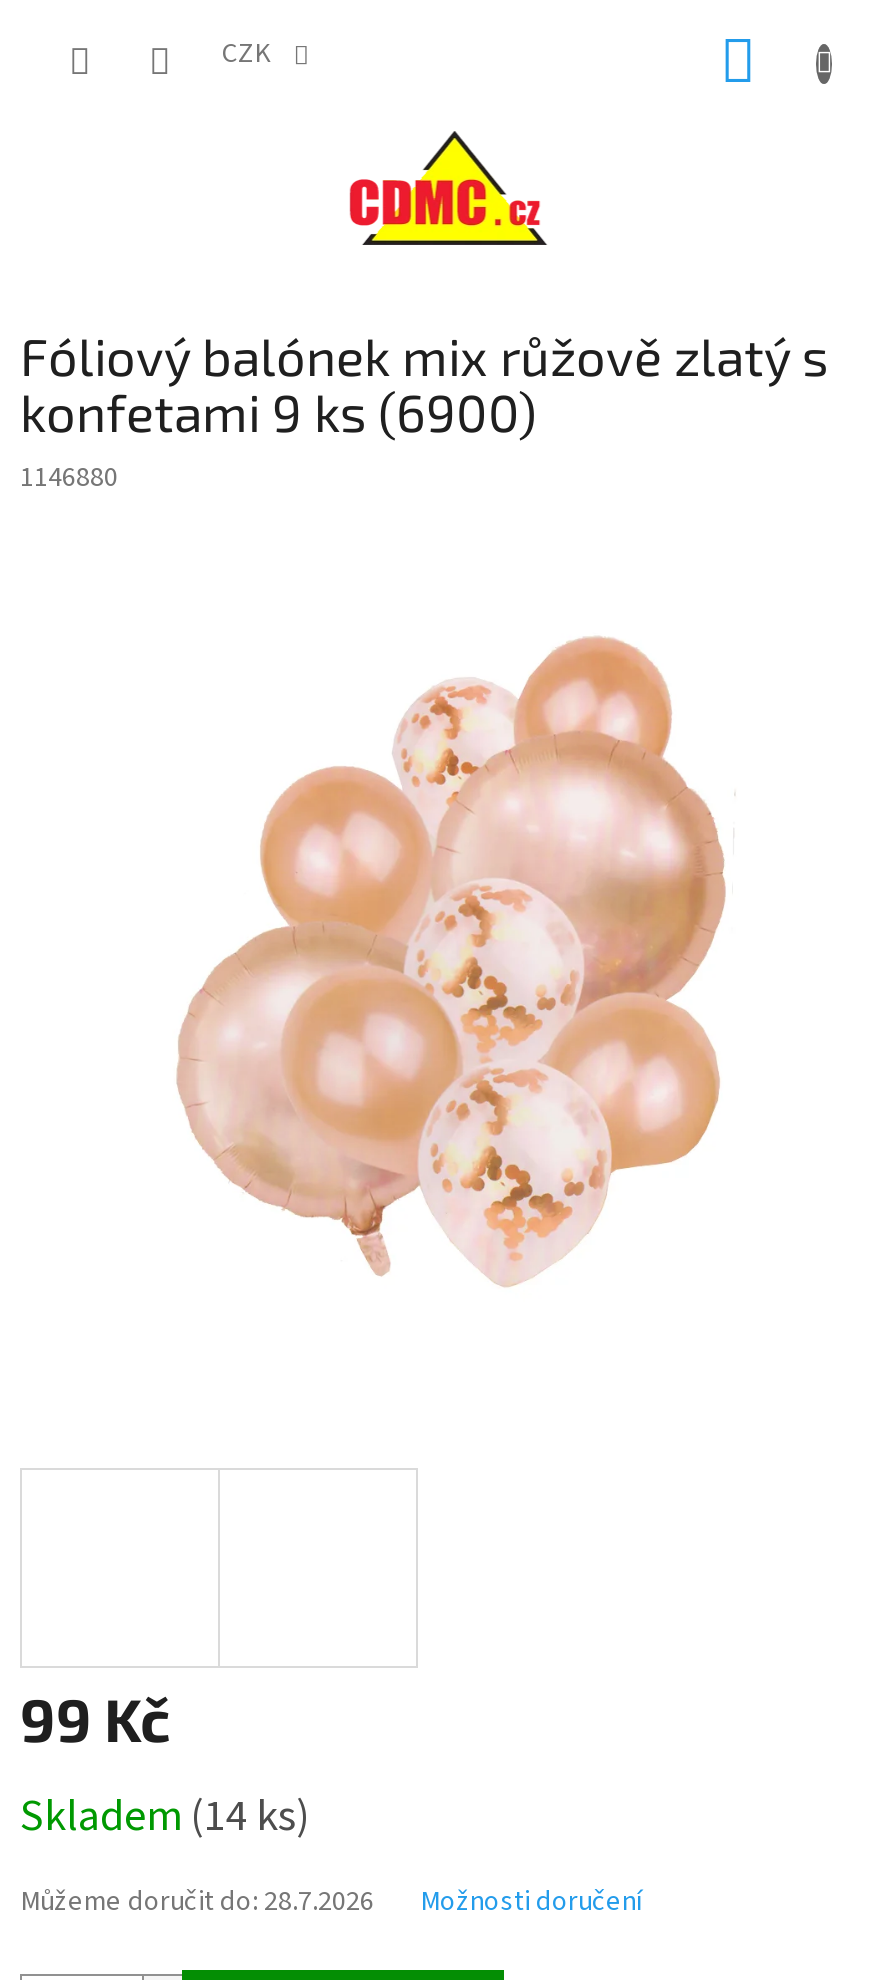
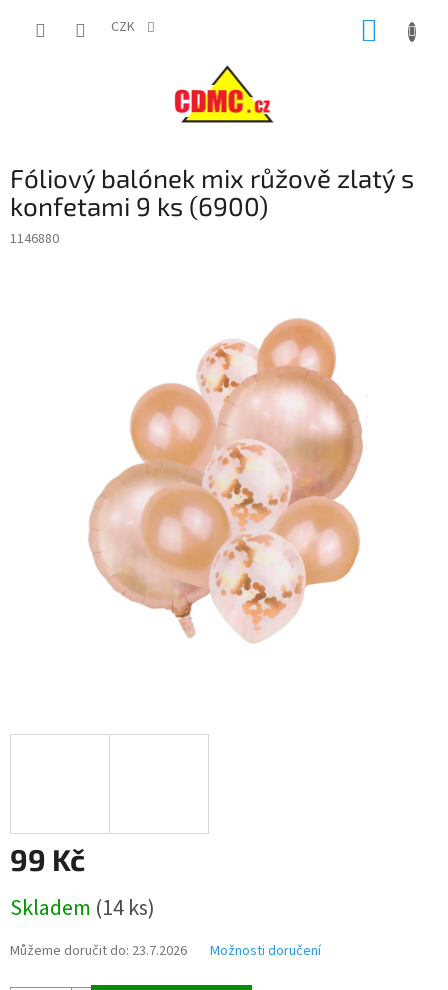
- Můžeme doručit do: 28.7.2026
+ Můžeme doručit do: 23.7.2026
